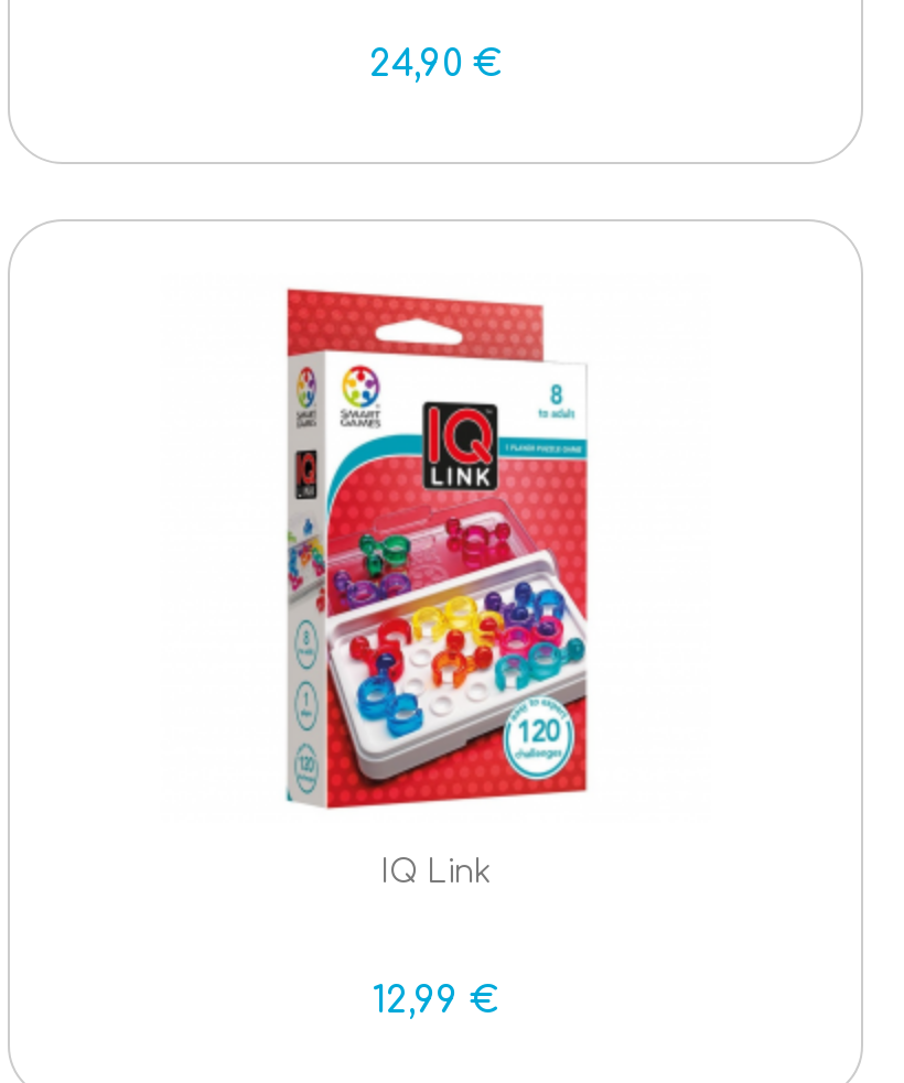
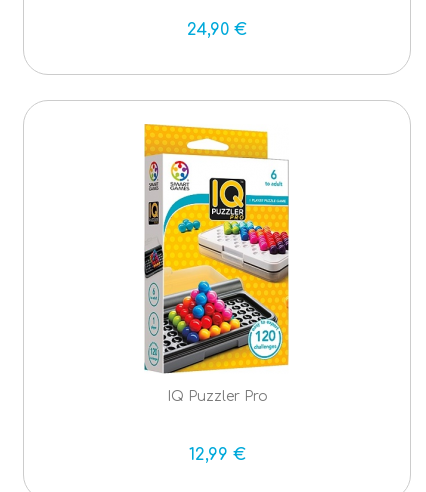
- [image]
- IQ Link
+ [image]
+ IQ Puzzler Pro
